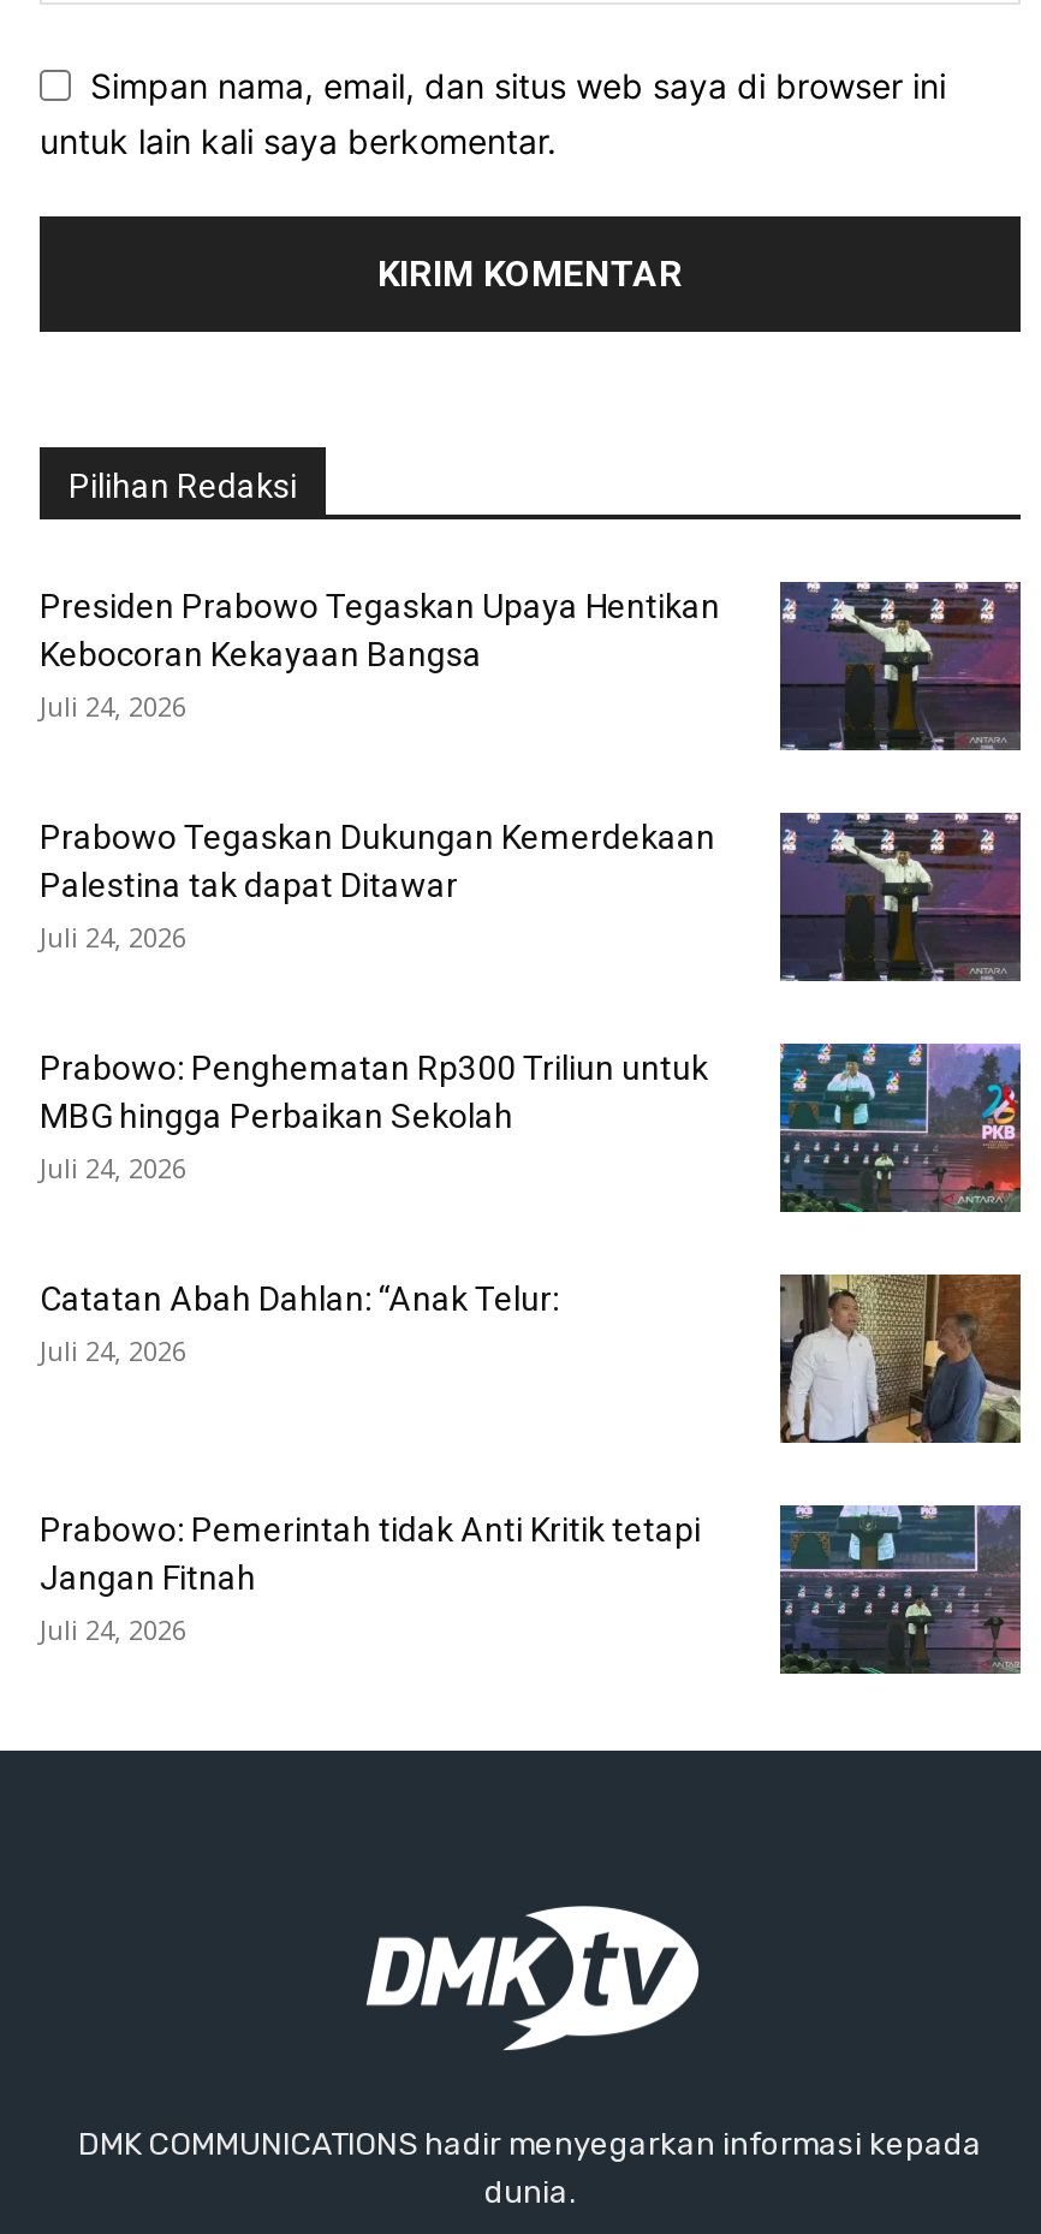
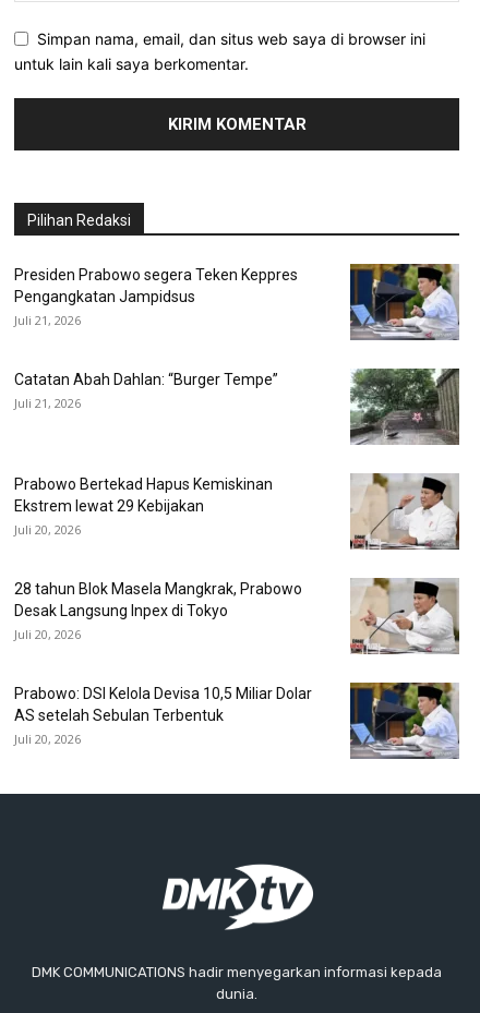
- Presiden Prabowo Tegaskan Upaya Hentikan
- Kebocoran Kekayaan Bangsa
- Juli 24, 2026
+ Presiden Prabowo segera Teken Keppres
+ Pengangkatan Jampidsus
+ Juli 21, 2026

- [image]
+ [image]

- Prabowo Tegaskan Dukungan Kemerdekaan
- Palestina tak dapat Ditawar
- Juli 24, 2026
+ Catatan Abah Dahlan: “Burger Tempe”
+ Juli 21, 2026

- [image]
+ [image]

- Prabowo: Penghematan Rp300 Triliun untuk
- MBG hingga Perbaikan Sekolah
- Juli 24, 2026
+ Prabowo Bertekad Hapus Kemiskinan
+ Ekstrem lewat 29 Kebijakan
+ Juli 20, 2026

- [image]
+ [image]

- Catatan Abah Dahlan: “Anak Telur:
- Juli 24, 2026
+ 28 tahun Blok Masela Mangkrak, Prabowo
+ Desak Langsung Inpex di Tokyo
+ Juli 20, 2026

- [image]
+ [image]

- [image]
- Prabowo: Pemerintah tidak Anti Kritik tetapi
- Jangan Fitnah
- Juli 24, 2026
+ [image]
+ Prabowo: DSI Kelola Devisa 10,5 Miliar Dolar
+ AS setelah Sebulan Terbentuk
+ Juli 20, 2026
